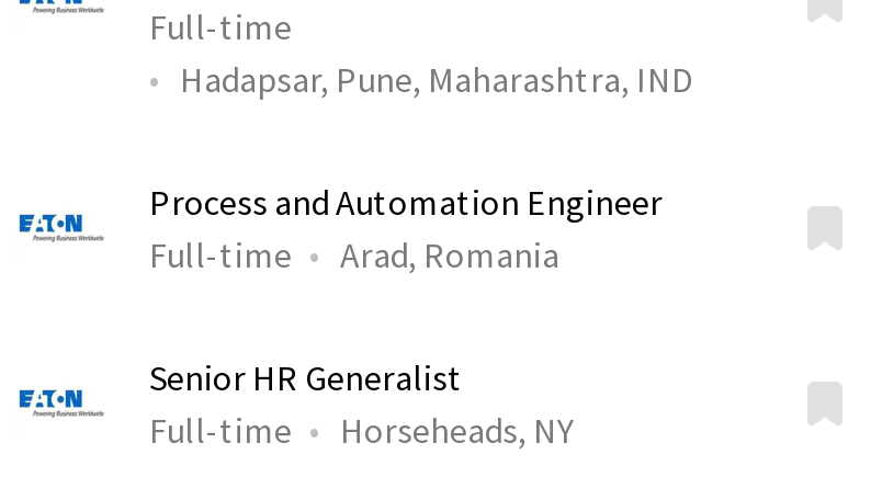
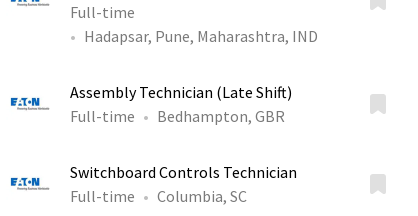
- Process and Automation Engineer
+ Assembly Technician (Late Shift)

- Arad, Romania
+ Bedhampton, GBR

- Senior HR Generalist
+ Switchboard Controls Technician

- Horseheads, NY
+ Columbia, SC
